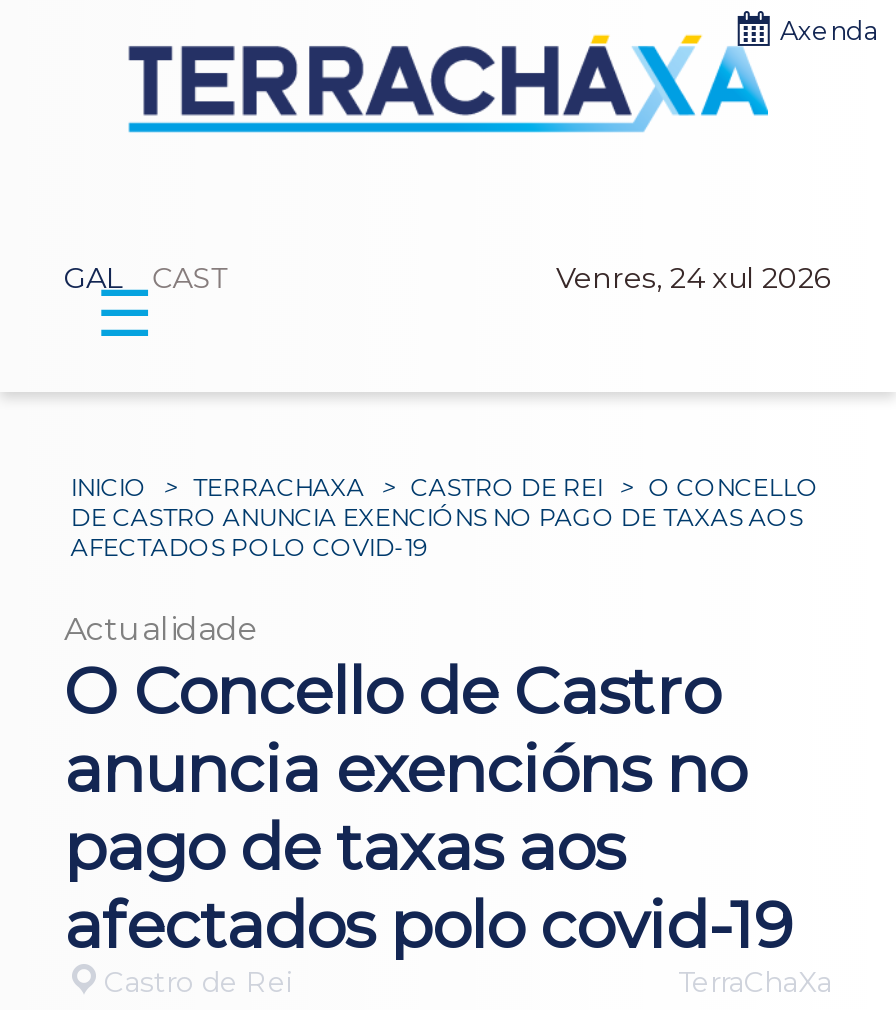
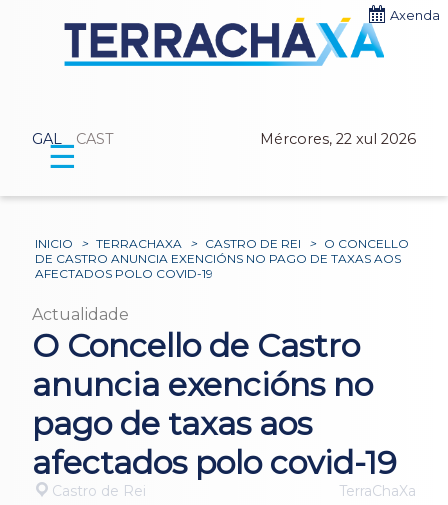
- Venres, 24 xul 2026
+ Mércores, 22 xul 2026
